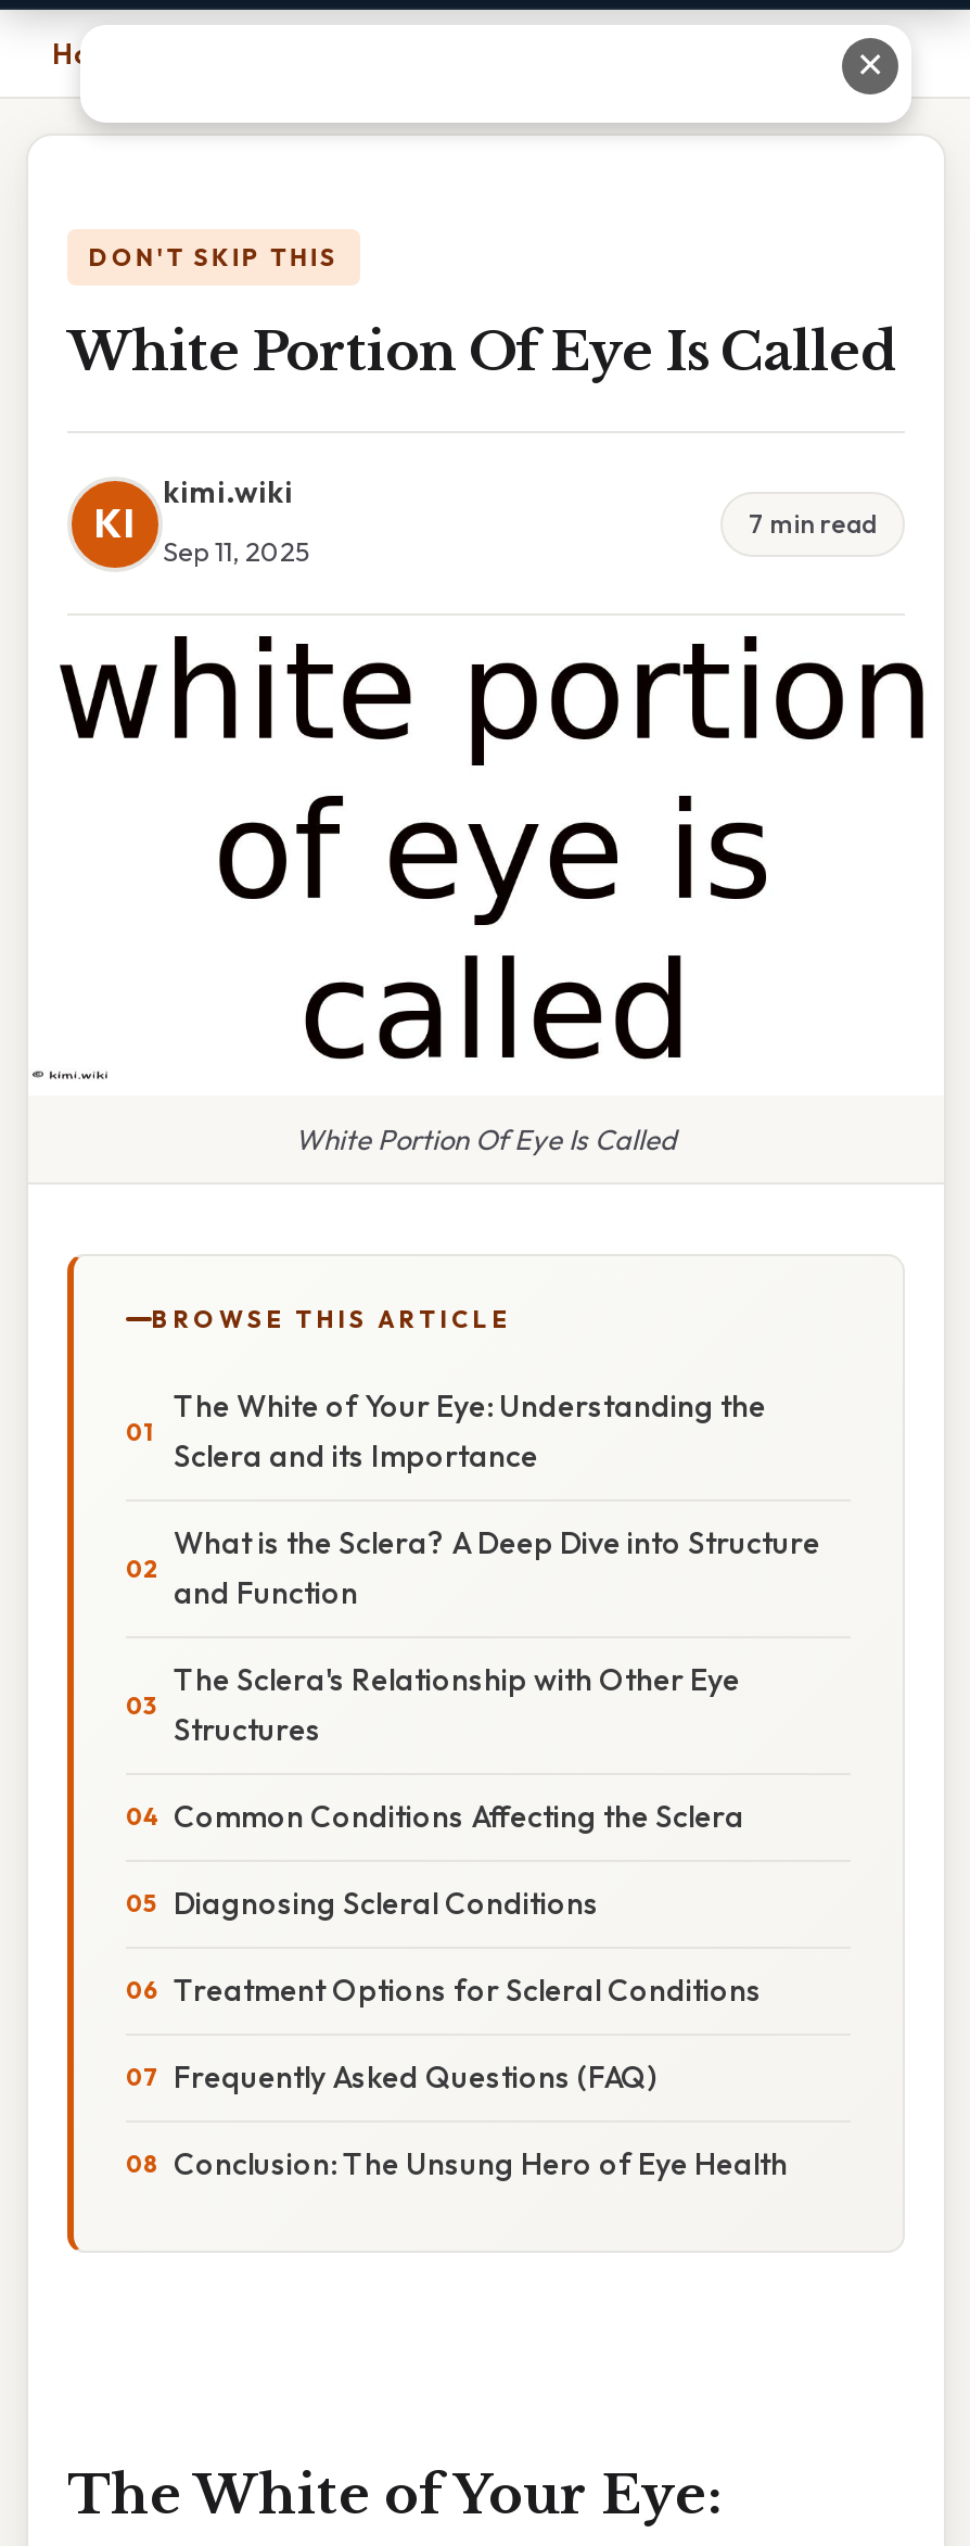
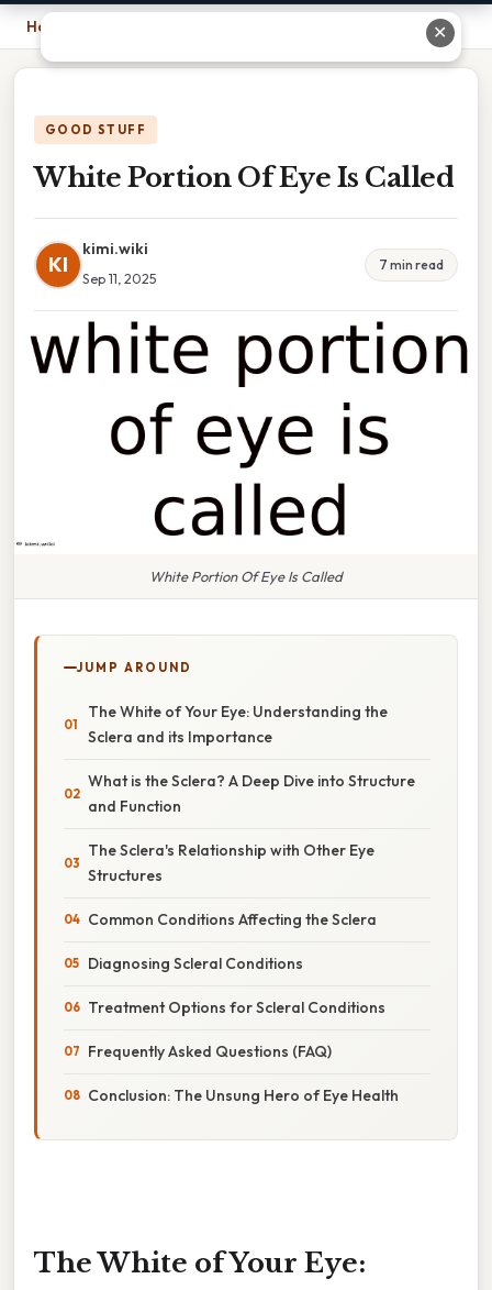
- DON'T SKIP THIS
+ GOOD STUFF

- BROWSE THIS ARTICLE
+ JUMP AROUND
